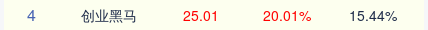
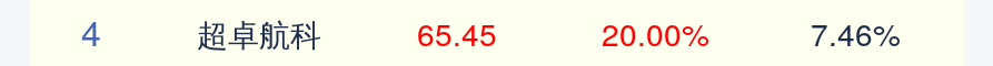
- 创业黑马
- 25.01
- 20.01%
- 15.44%
+ 超卓航科
+ 65.45
+ 20.00%
+ 7.46%
